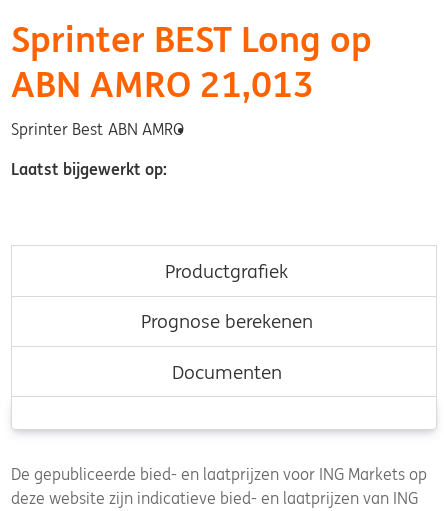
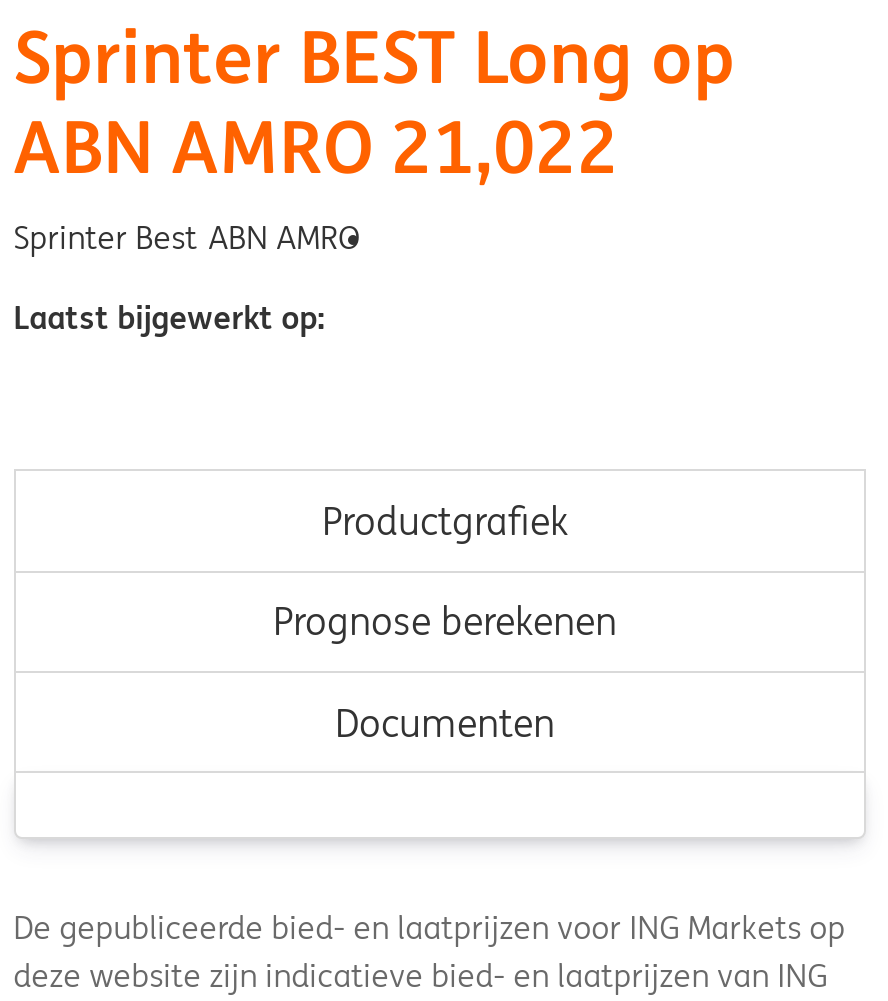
- ABN AMRO 21,013
+ ABN AMRO 21,022
